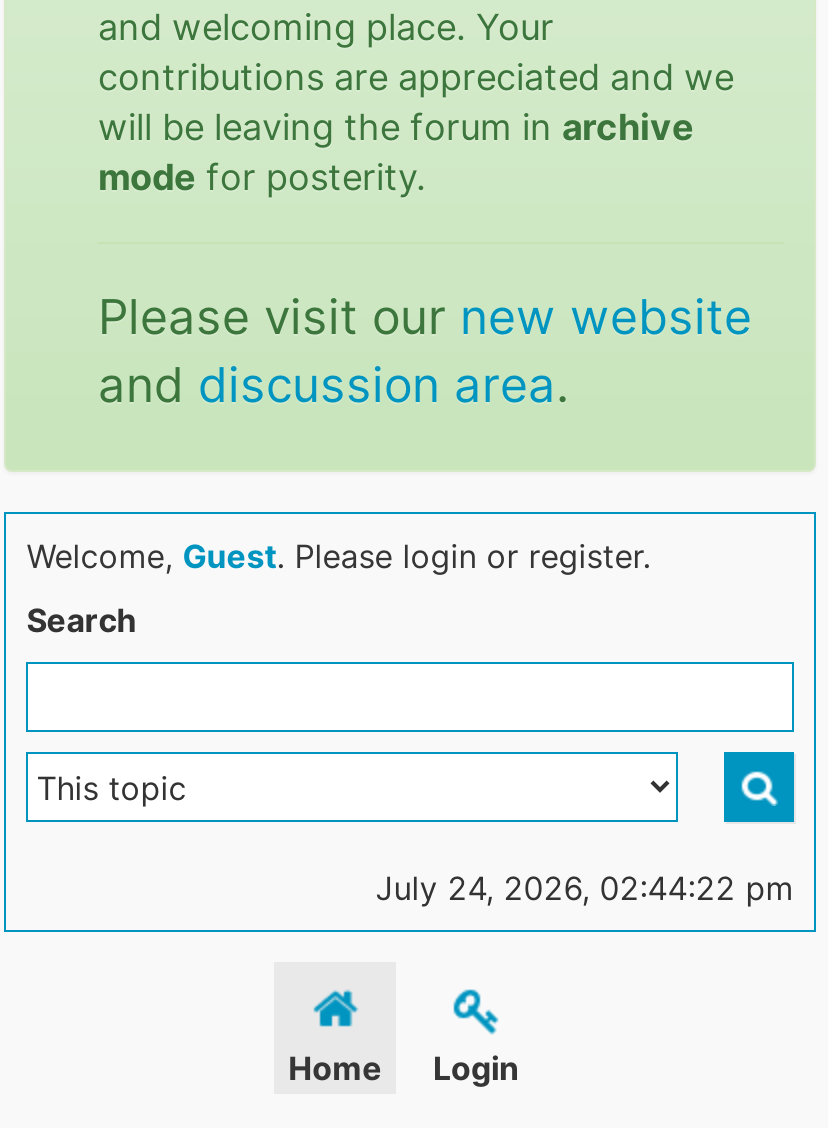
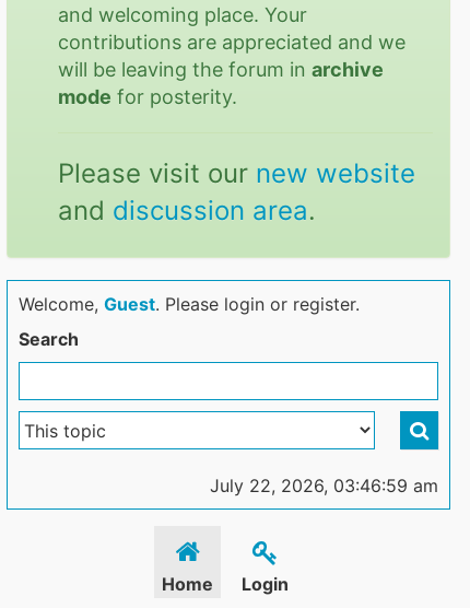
- July 24, 2026, 02:44:22 pm
+ July 22, 2026, 03:46:59 am
